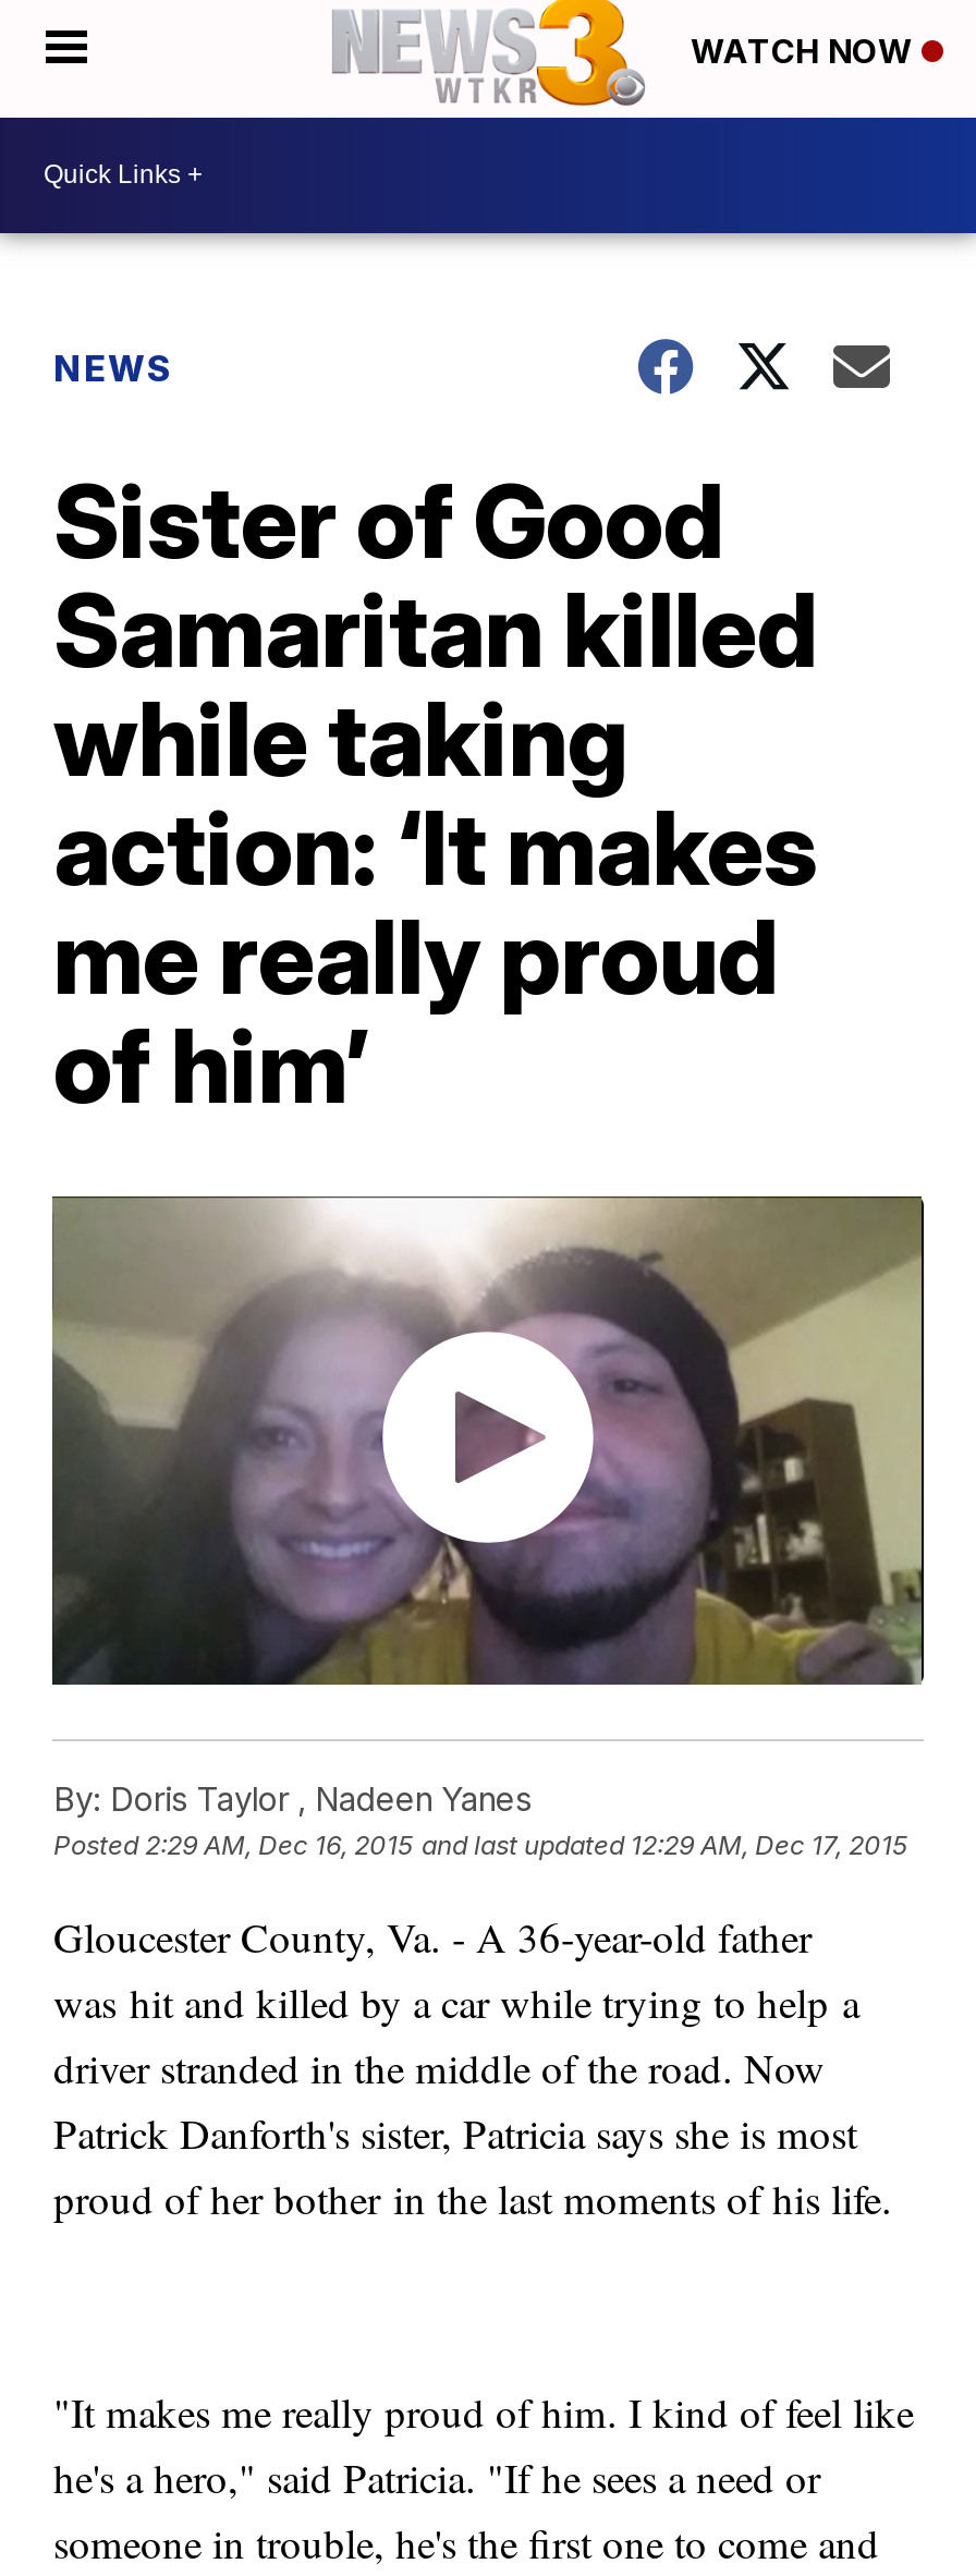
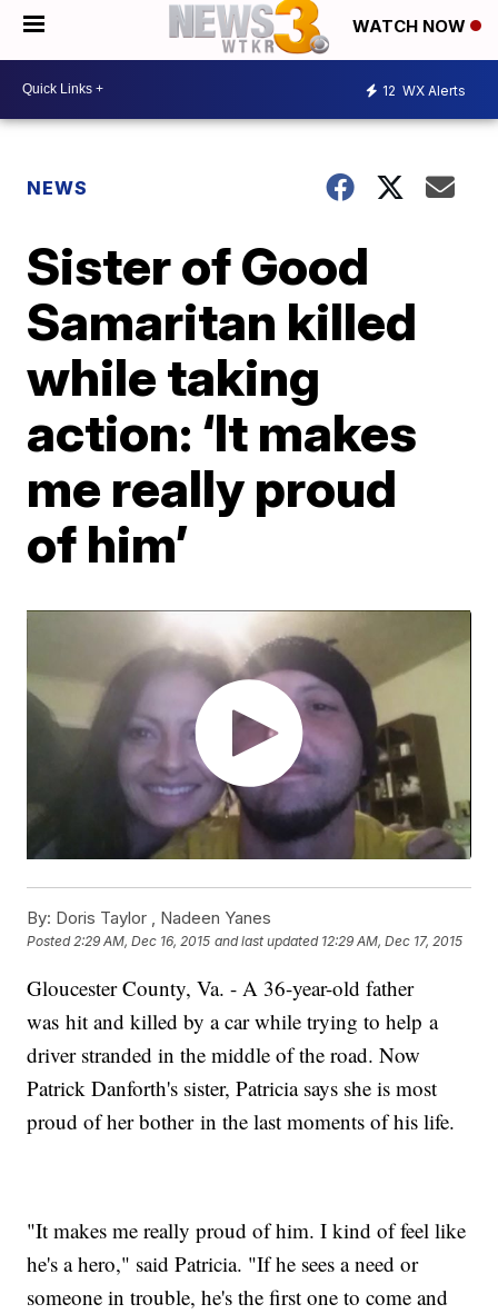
+ 12 WX Alerts
